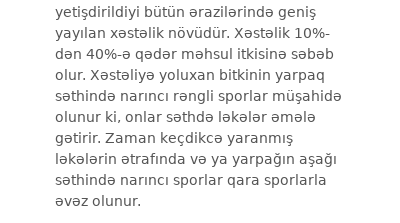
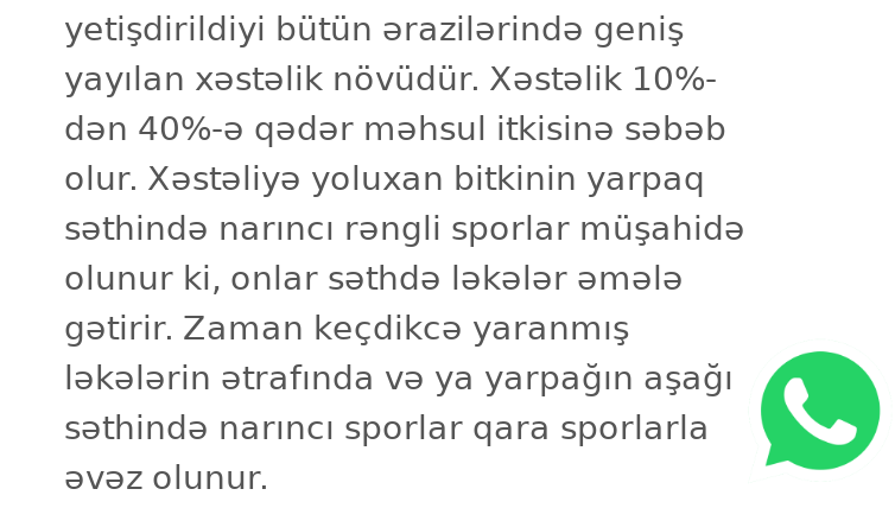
+ [image]
